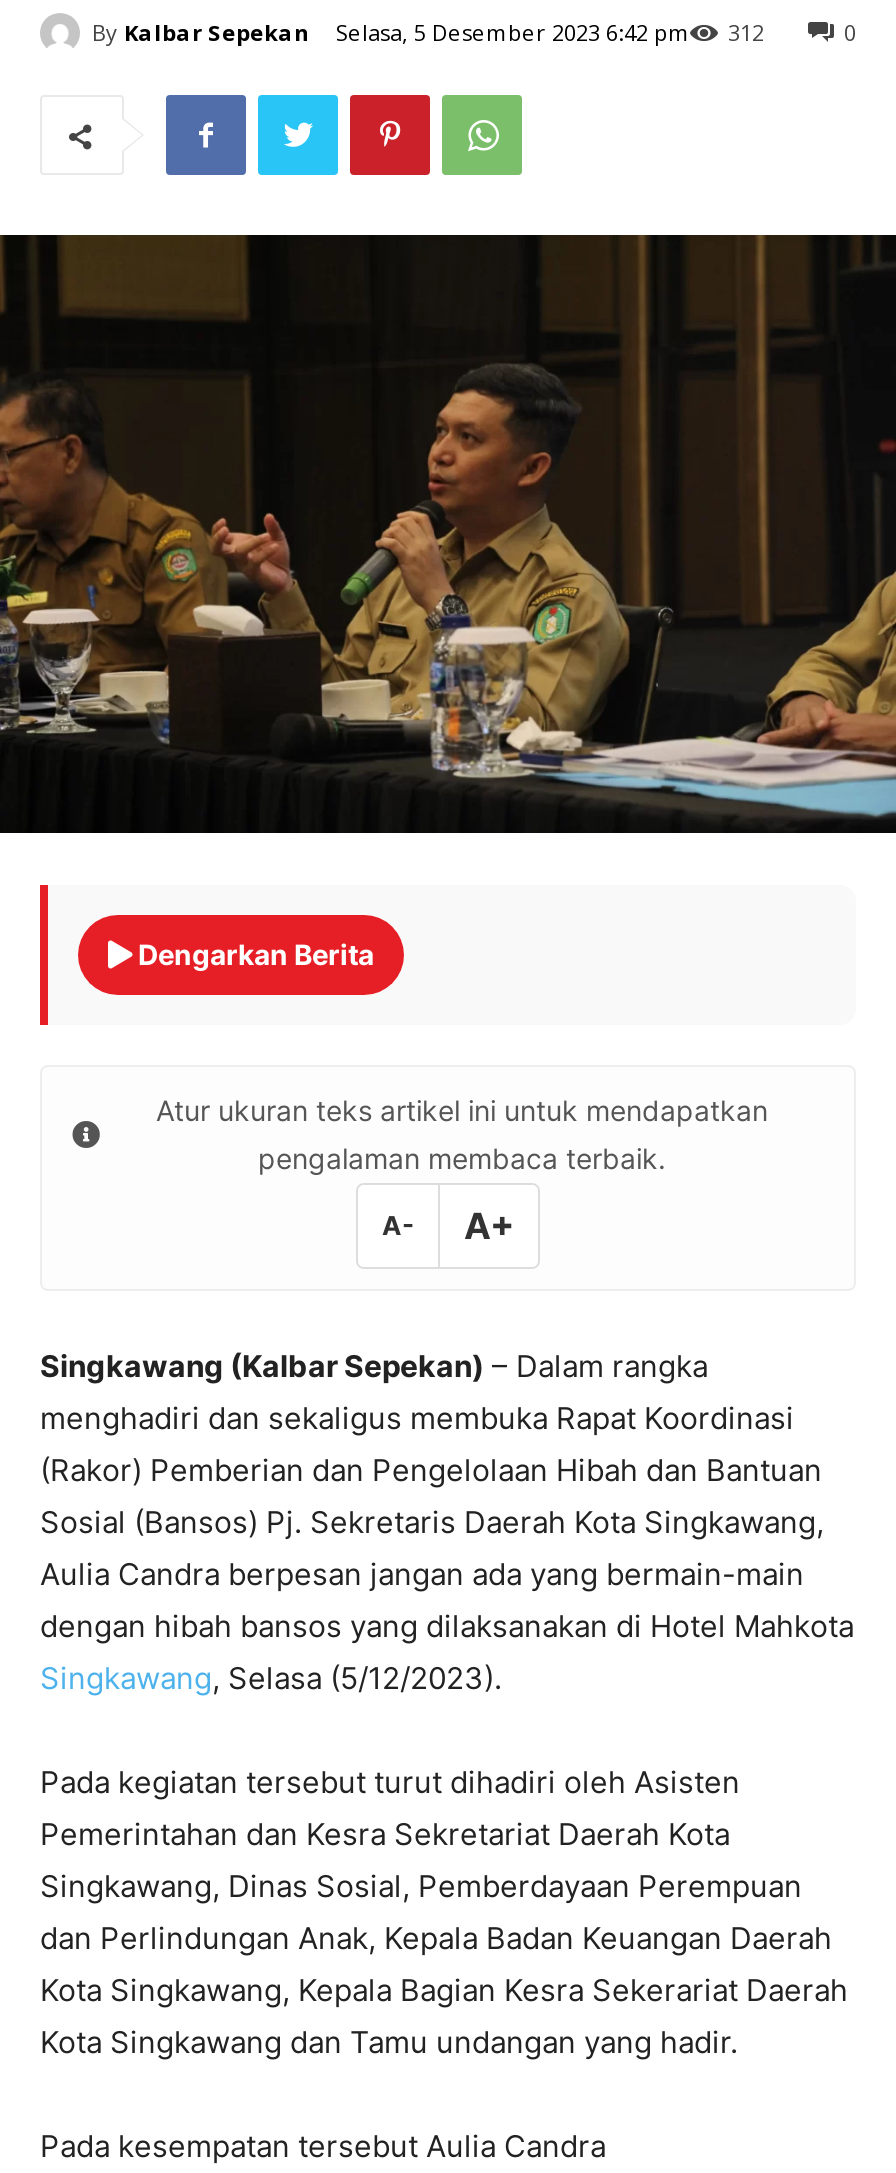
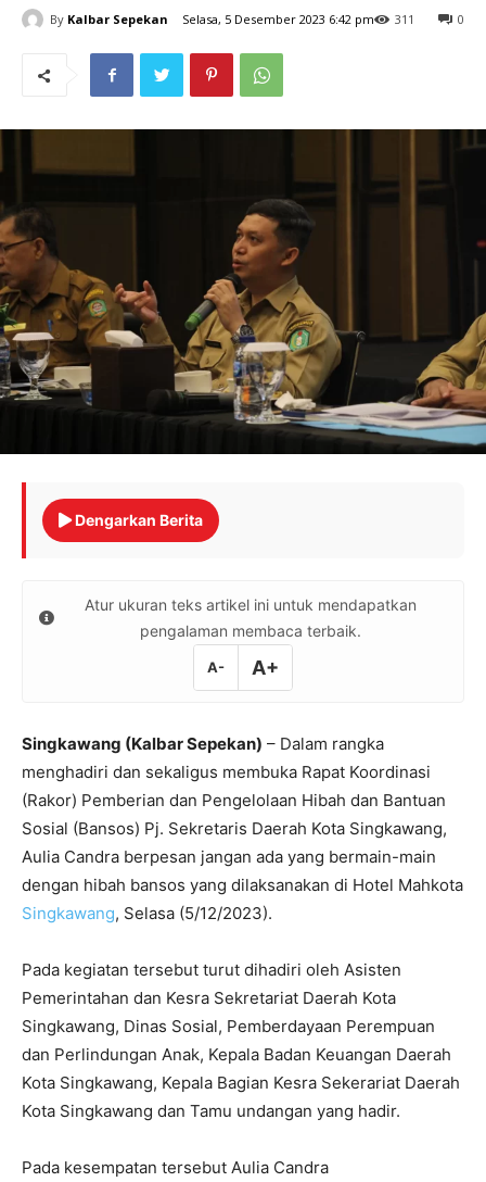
- By Kalbar Sepekan Selasa, 5 Desember 2023 6:42 pm 312
+ By Kalbar Sepekan Selasa, 5 Desember 2023 6:42 pm 311
